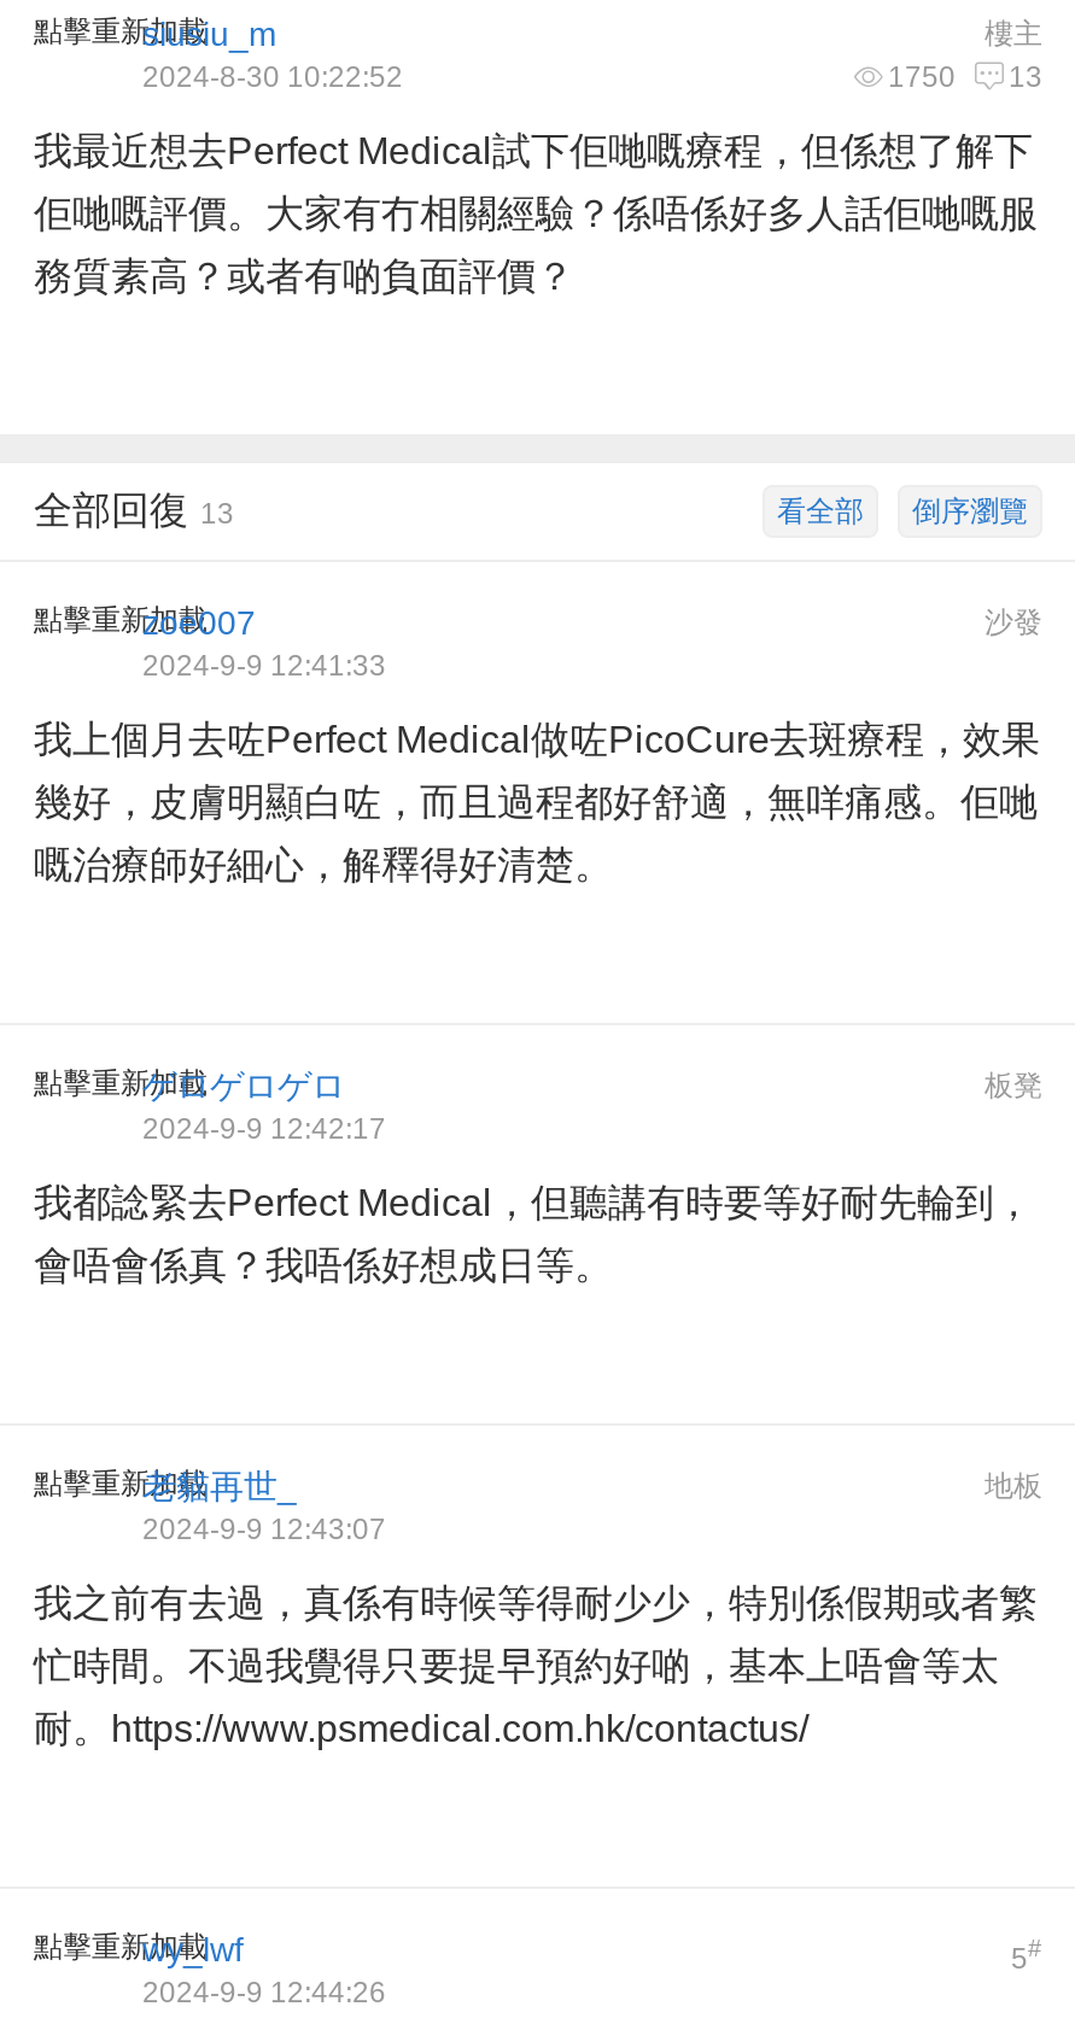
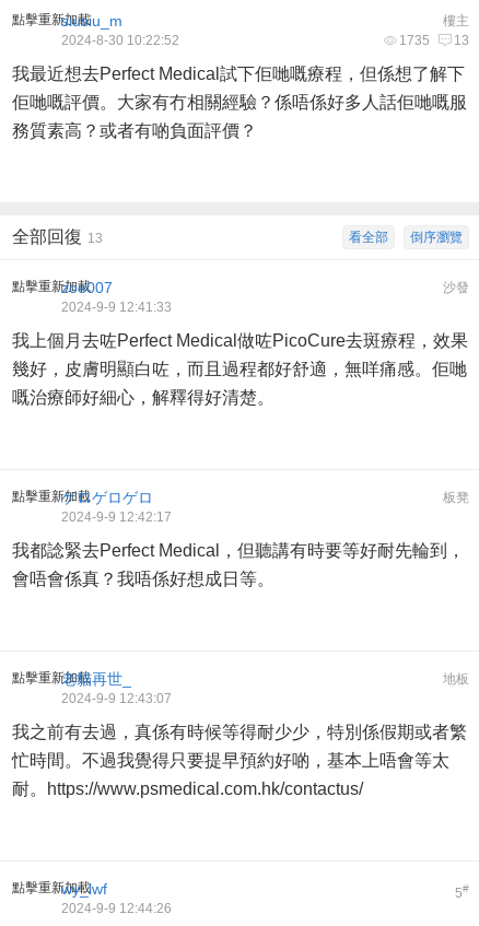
- 1750 13
+ 1735 13
